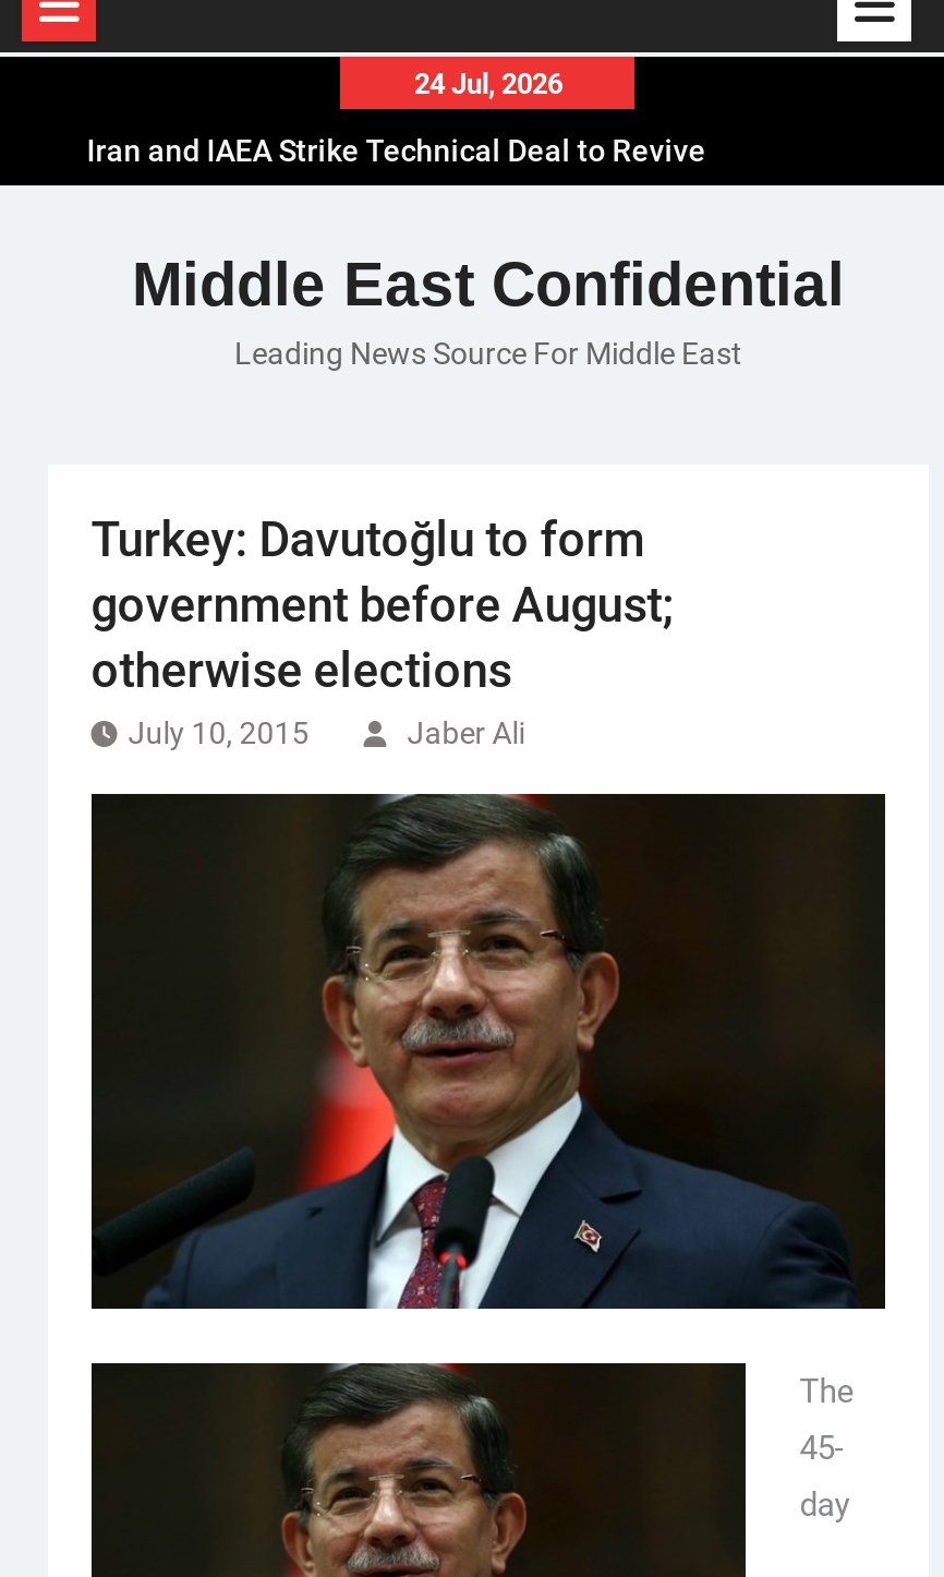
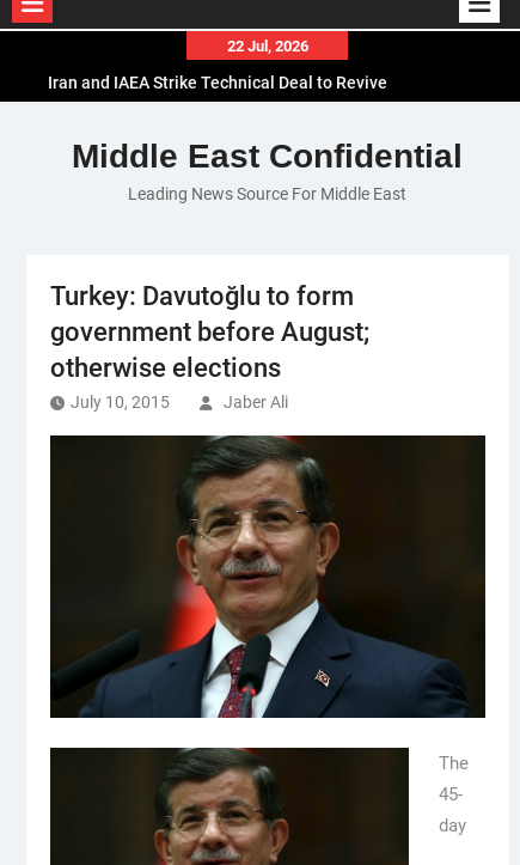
- 24 Jul, 2026
+ 22 Jul, 2026
